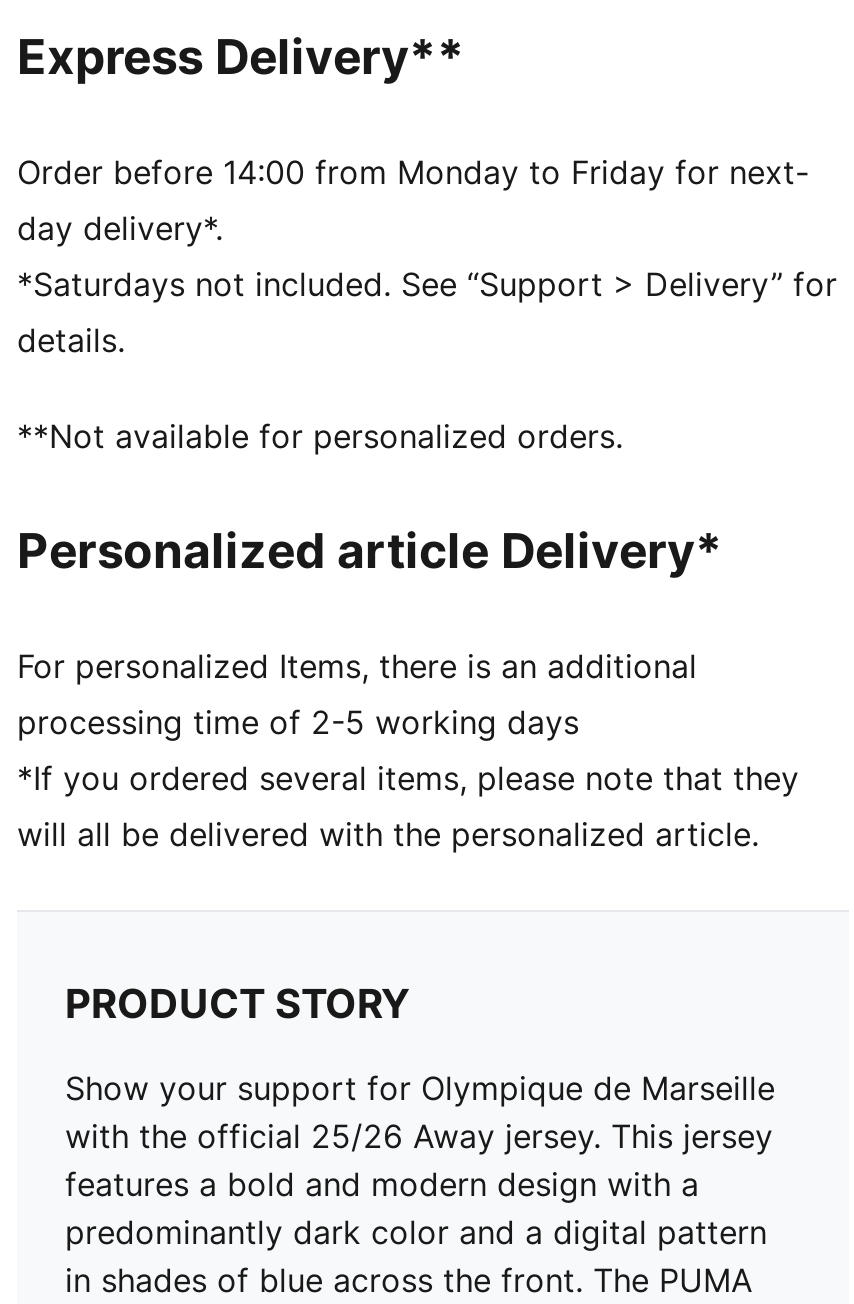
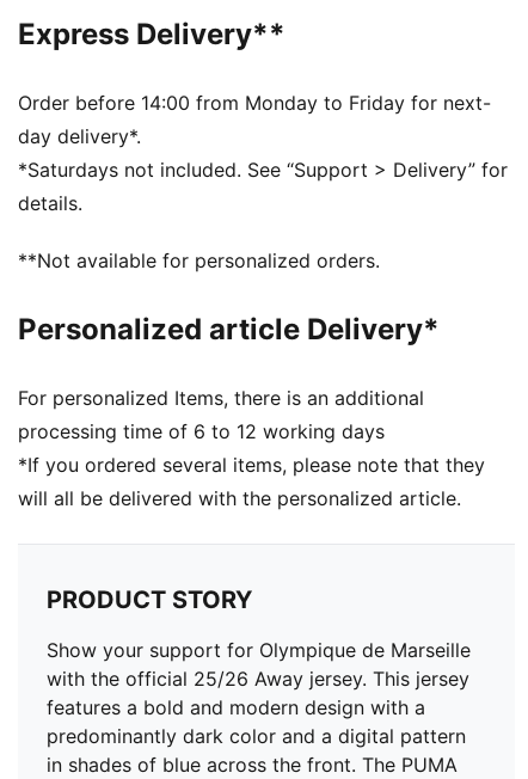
- processing time of 2-5 working days
+ processing time of 6 to 12 working days
